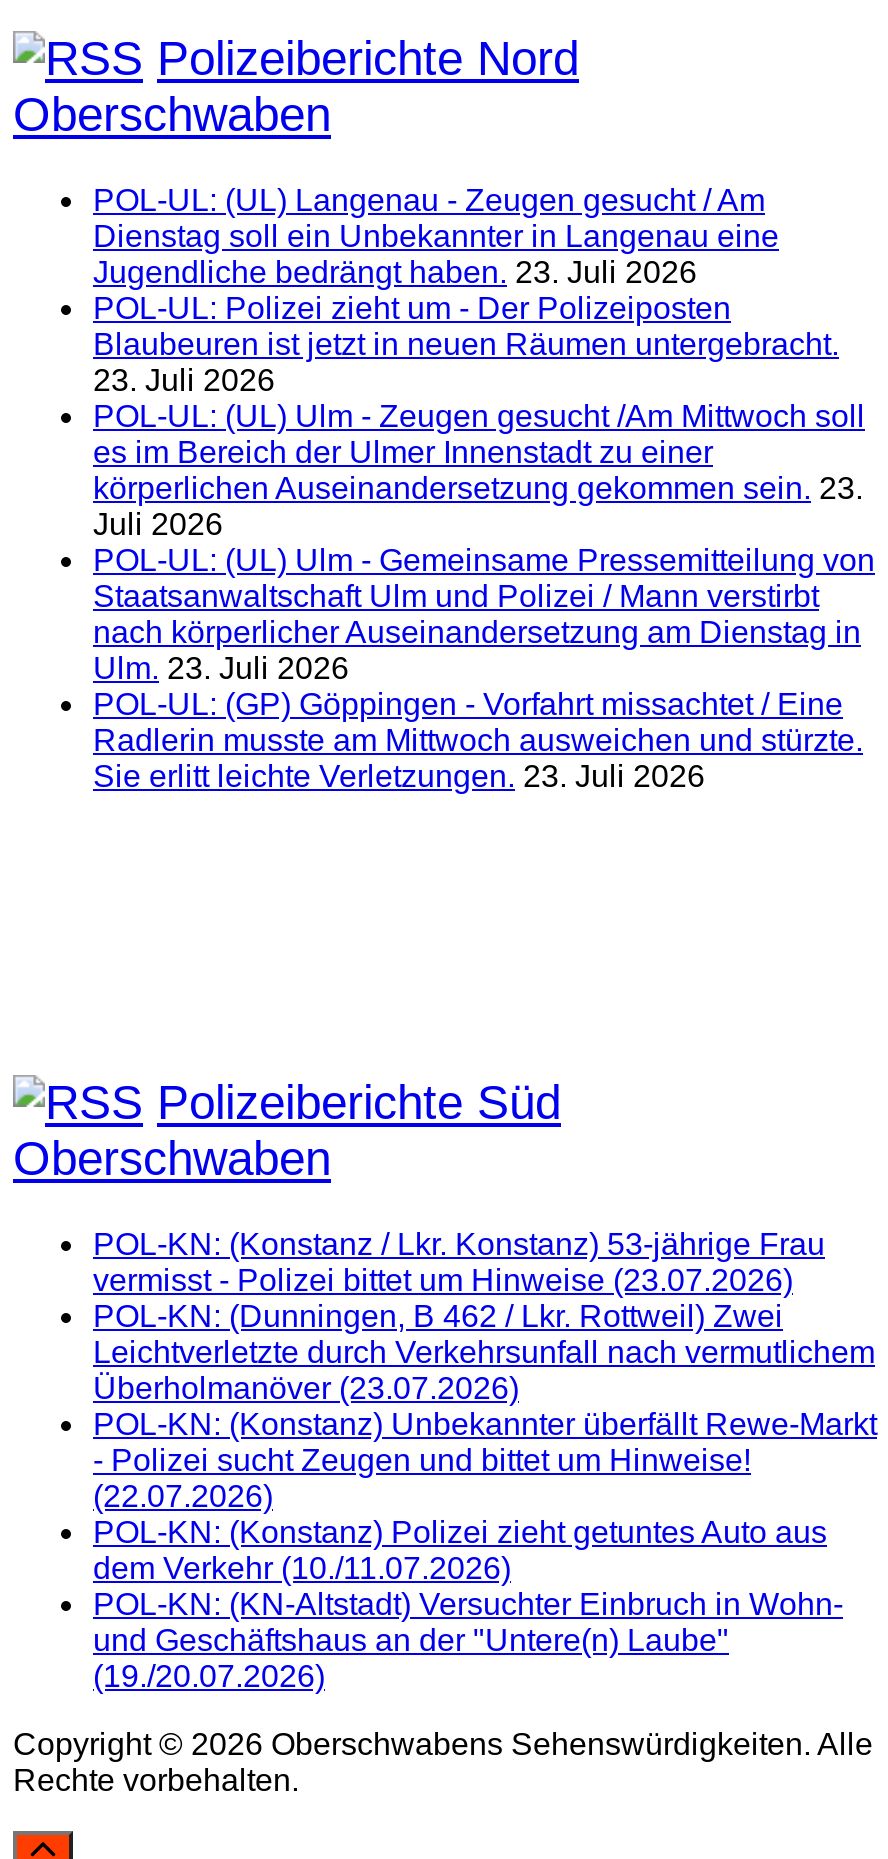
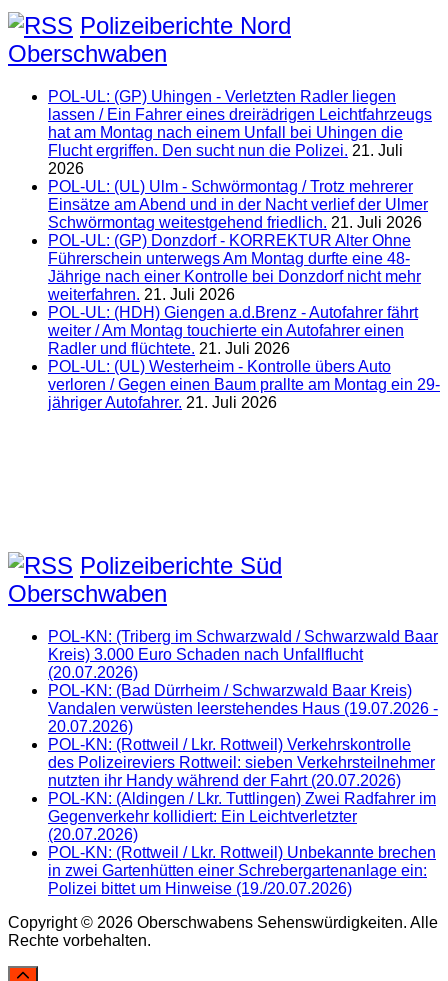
- POL-UL: (UL) Langenau - Zeugen gesucht / Am
- Dienstag soll ein Unbekannter in Langenau eine
- Jugendliche bedrängt haben. 23. Juli 2026
- POL-UL: Polizei zieht um - Der Polizeiposten
- Blaubeuren ist jetzt in neuen Räumen untergebracht.
- 23. Juli 2026
- POL-UL: (UL) Ulm - Zeugen gesucht /Am Mittwoch soll
- es im Bereich der Ulmer Innenstadt zu einer
- körperlichen Auseinandersetzung gekommen sein. 23.
- Juli 2026
- POL-UL: (UL) Ulm - Gemeinsame Pressemitteilung von
- Staatsanwaltschaft Ulm und Polizei / Mann verstirbt
- nach körperlicher Auseinandersetzung am Dienstag in
- Ulm. 23. Juli 2026
- POL-UL: (GP) Göppingen - Vorfahrt missachtet / Eine
- Radlerin musste am Mittwoch ausweichen und stürzte.
- Sie erlitt leichte Verletzungen. 23. Juli 2026
+ POL-UL: (GP) Uhingen - Verletzten Radler liegen
+ lassen / Ein Fahrer eines dreirädrigen Leichtfahrzeugs
+ hat am Montag nach einem Unfall bei Uhingen die
+ Flucht ergriffen. Den sucht nun die Polizei. 21. Juli
+ 2026
+ POL-UL: (UL) Ulm - Schwörmontag / Trotz mehrerer
+ Einsätze am Abend und in der Nacht verlief der Ulmer
+ Schwörmontag weitestgehend friedlich. 21. Juli 2026
+ POL-UL: (GP) Donzdorf - KORREKTUR Alter Ohne
+ Führerschein unterwegs Am Montag durfte eine 48-
+ Jährige nach einer Kontrolle bei Donzdorf nicht mehr
+ weiterfahren. 21. Juli 2026
+ POL-UL: (HDH) Giengen a.d.Brenz - Autofahrer fährt
+ weiter / Am Montag touchierte ein Autofahrer einen
+ Radler und flüchtete. 21. Juli 2026
+ POL-UL: (UL) Westerheim - Kontrolle übers Auto
+ verloren / Gegen einen Baum prallte am Montag ein 29-
+ jähriger Autofahrer. 21. Juli 2026

- POL-KN: (Konstanz / Lkr. Konstanz) 53-jährige Frau
- vermisst - Polizei bittet um Hinweise (23.07.2026)
- POL-KN: (Dunningen, B 462 / Lkr. Rottweil) Zwei
- Leichtverletzte durch Verkehrsunfall nach vermutlichem
- Überholmanöver (23.07.2026)
- POL-KN: (Konstanz) Unbekannter überfällt Rewe-Markt
- - Polizei sucht Zeugen und bittet um Hinweise!
- (22.07.2026)
- POL-KN: (Konstanz) Polizei zieht getuntes Auto aus
- dem Verkehr (10./11.07.2026)
- POL-KN: (KN-Altstadt) Versuchter Einbruch in Wohn-
- und Geschäftshaus an der "Untere(n) Laube"
- (19./20.07.2026)
+ POL-KN: (Triberg im Schwarzwald / Schwarzwald Baar
+ Kreis) 3.000 Euro Schaden nach Unfallflucht
+ (20.07.2026)
+ POL-KN: (Bad Dürrheim / Schwarzwald Baar Kreis)
+ Vandalen verwüsten leerstehendes Haus (19.07.2026 -
+ 20.07.2026)
+ POL-KN: (Rottweil / Lkr. Rottweil) Verkehrskontrolle
+ des Polizeireviers Rottweil: sieben Verkehrsteilnehmer
+ nutzten ihr Handy während der Fahrt (20.07.2026)
+ POL-KN: (Aldingen / Lkr. Tuttlingen) Zwei Radfahrer im
+ Gegenverkehr kollidiert: Ein Leichtverletzter
+ (20.07.2026)
+ POL-KN: (Rottweil / Lkr. Rottweil) Unbekannte brechen
+ in zwei Gartenhütten einer Schrebergartenanlage ein:
+ Polizei bittet um Hinweise (19./20.07.2026)
